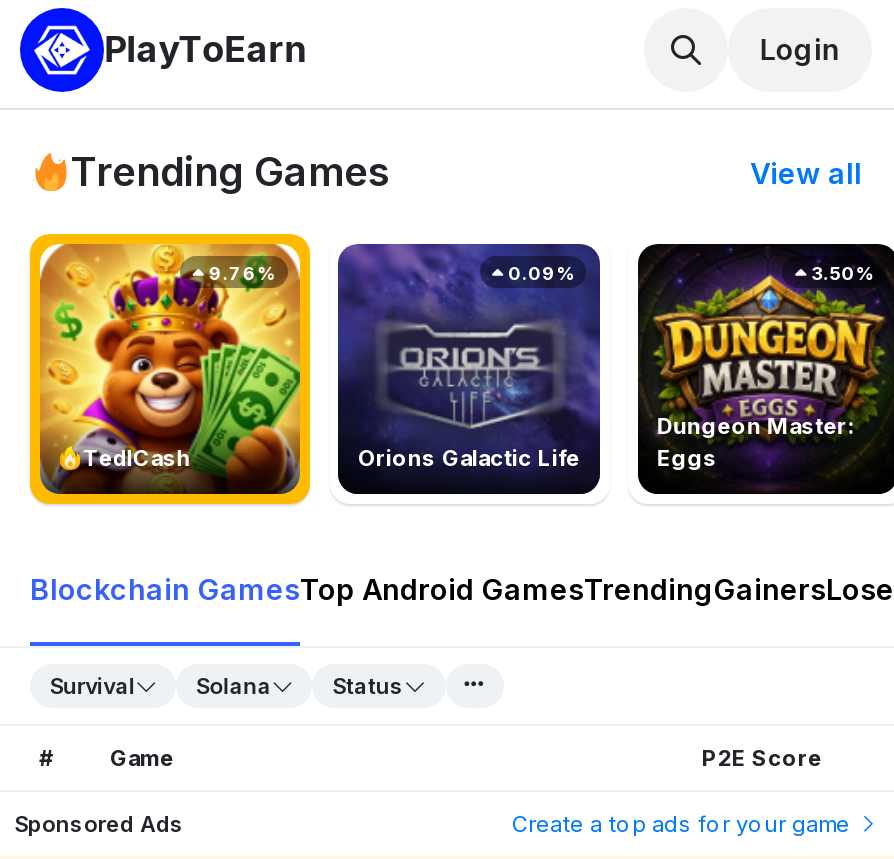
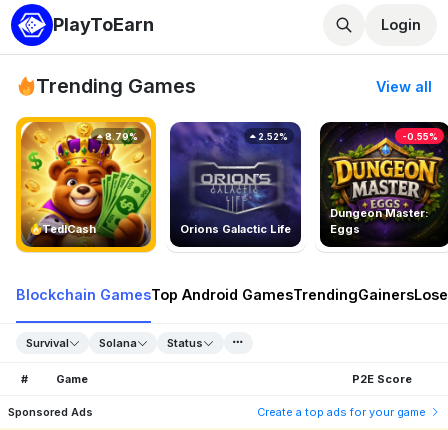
- 9.76%
+ 8.79%

- 0.09%
+ 2.52%

- 3.50%
+ -0.55%
